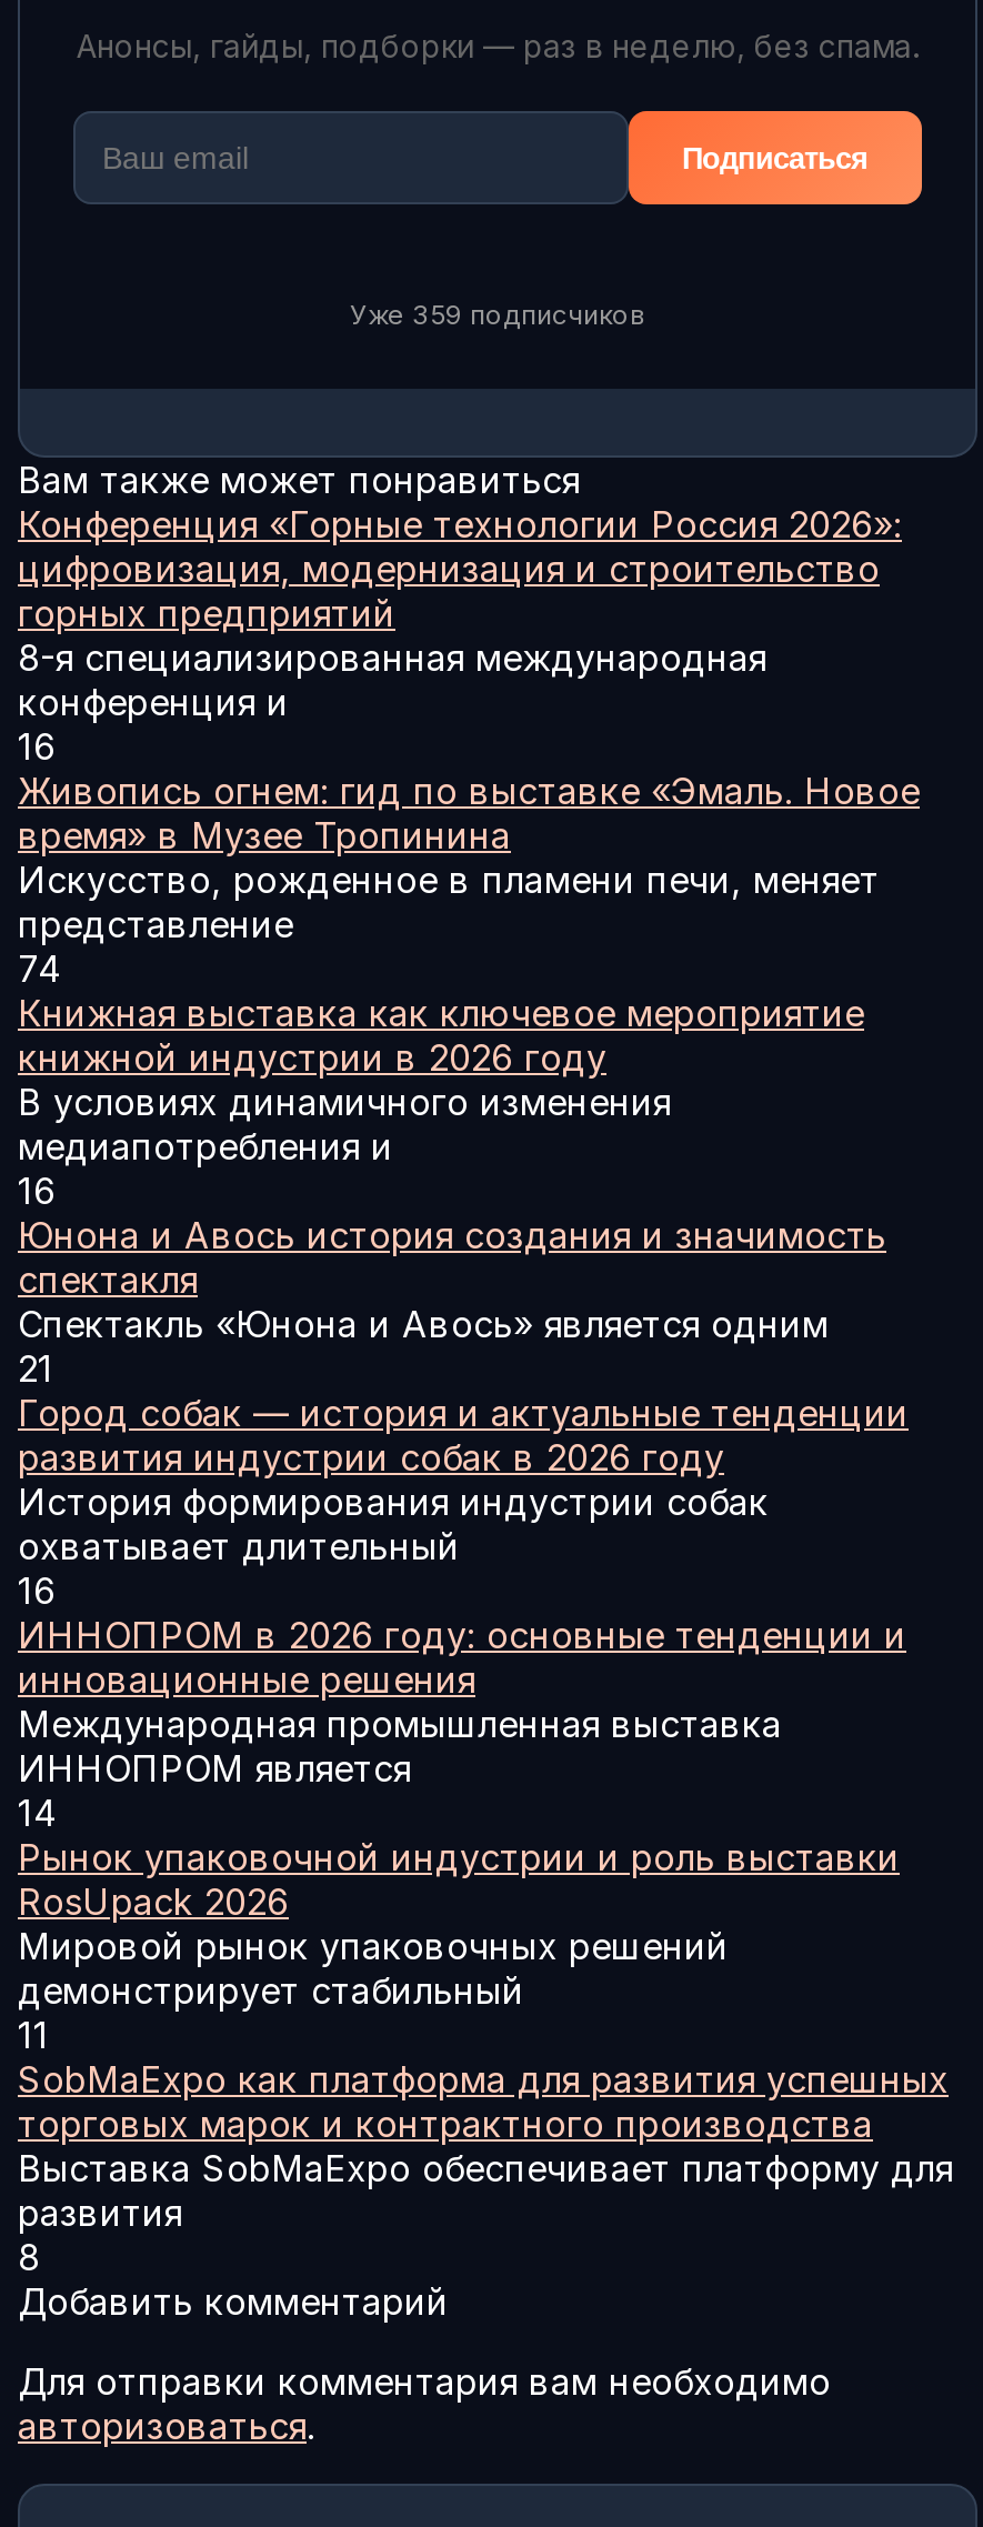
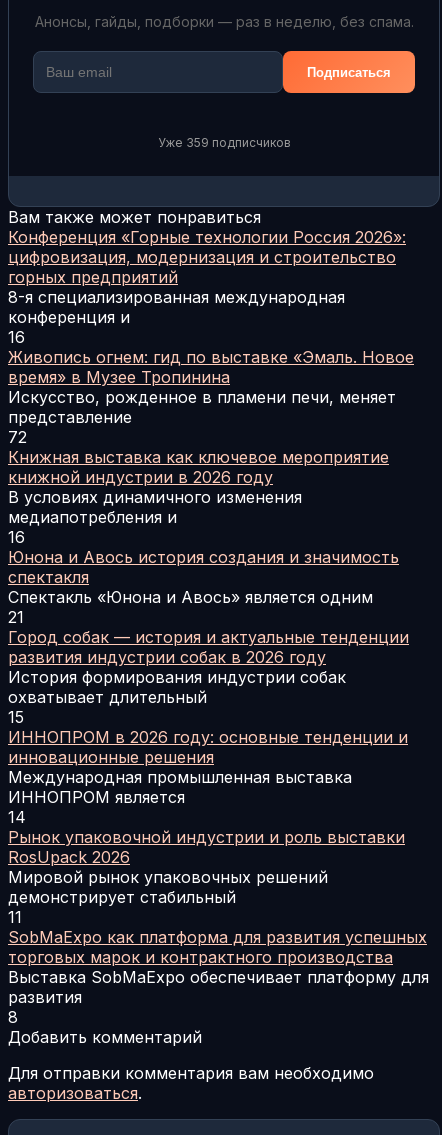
- 74
+ 72

- 16
+ 15
